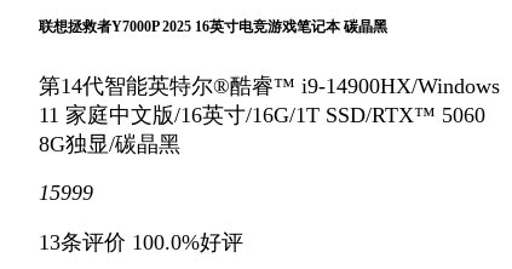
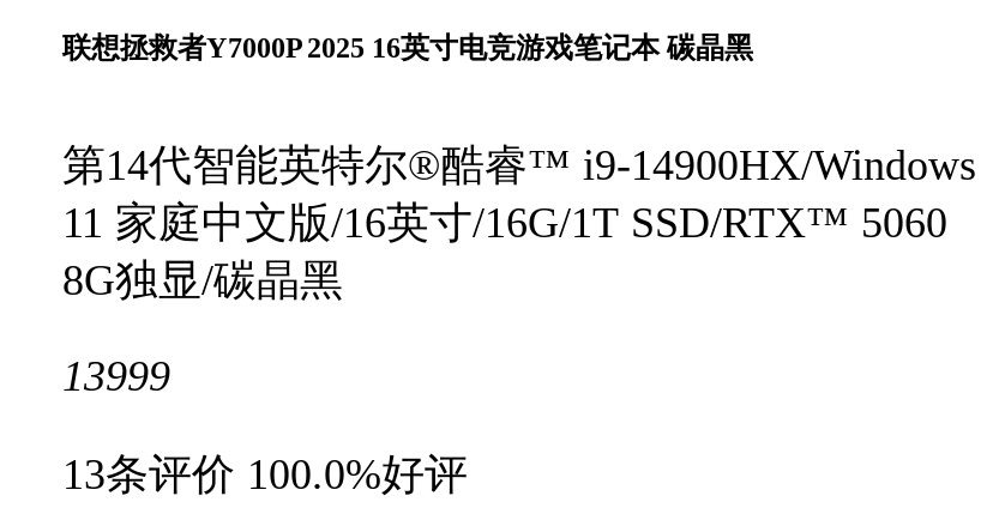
- 15999
+ 13999
